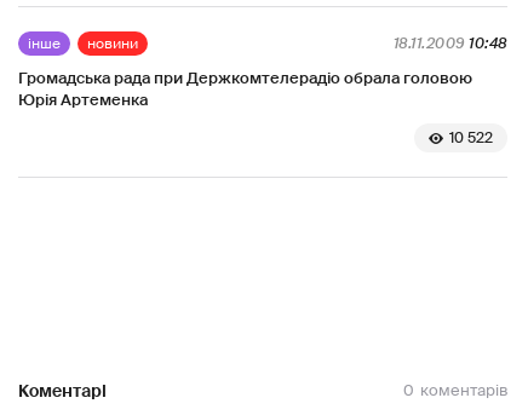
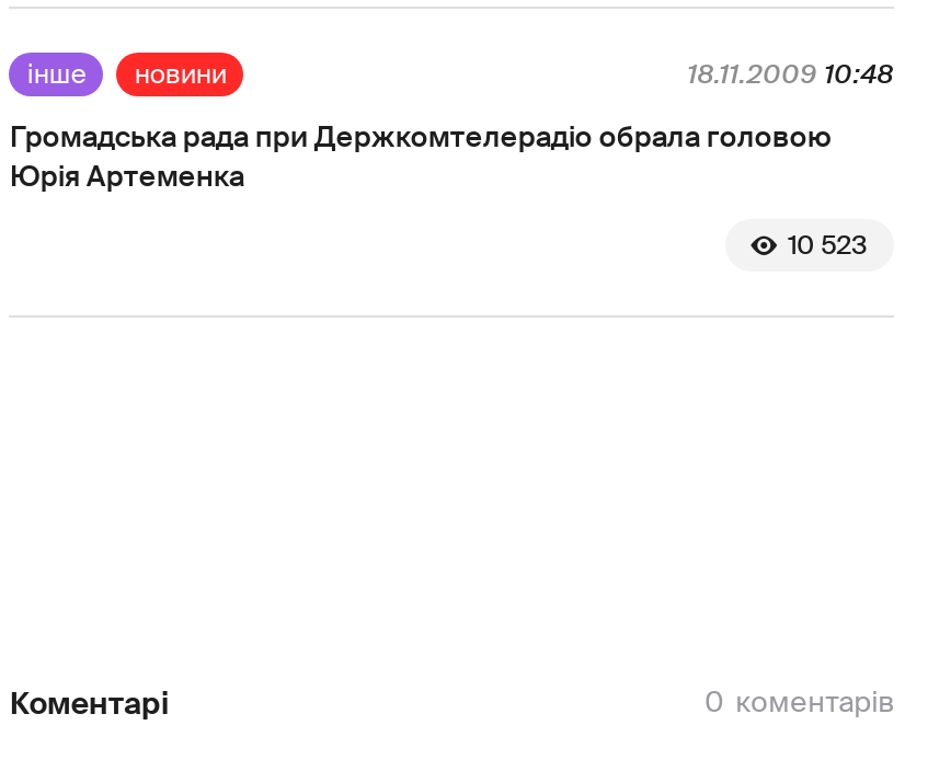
- 10 522
+ 10 523
